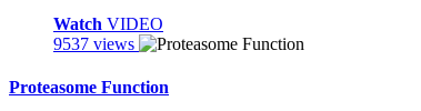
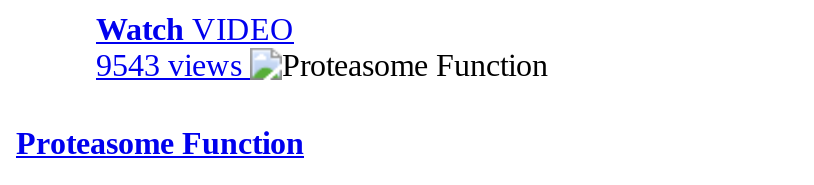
- 9537 views
+ 9543 views
